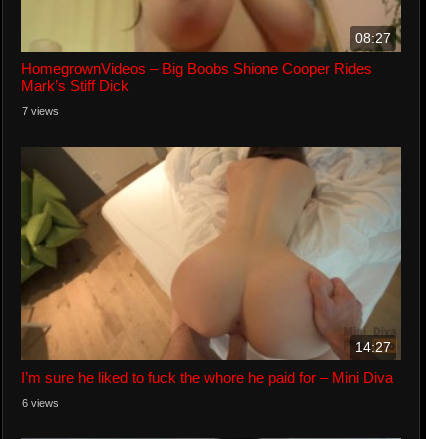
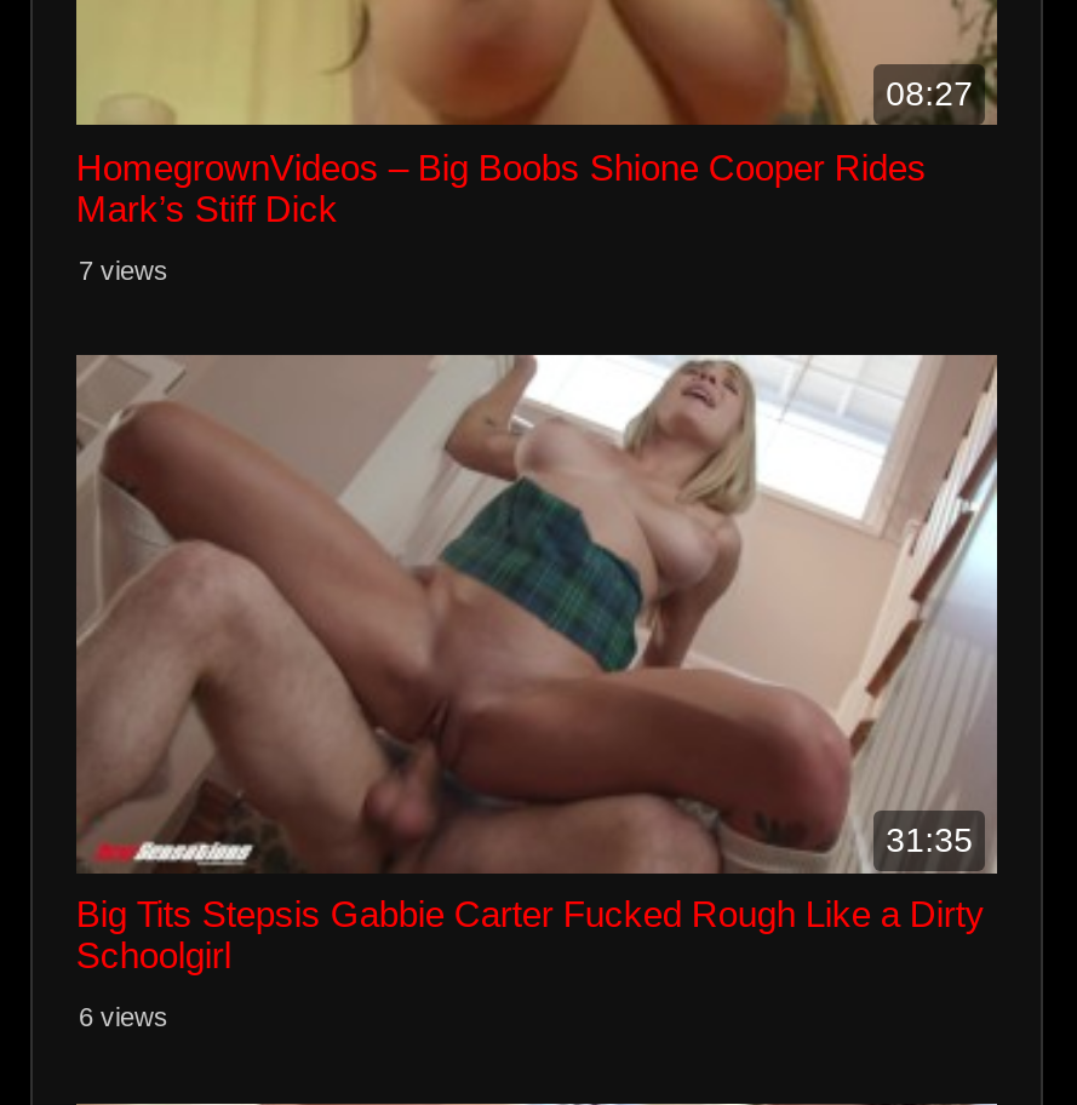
- [image]
- 14:27
+ [image]
+ 31:35

- I’m sure he liked to fuck the whore he paid for – Mini Diva
+ Big Tits Stepsis Gabbie Carter Fucked Rough Like a Dirty
+ Schoolgirl
